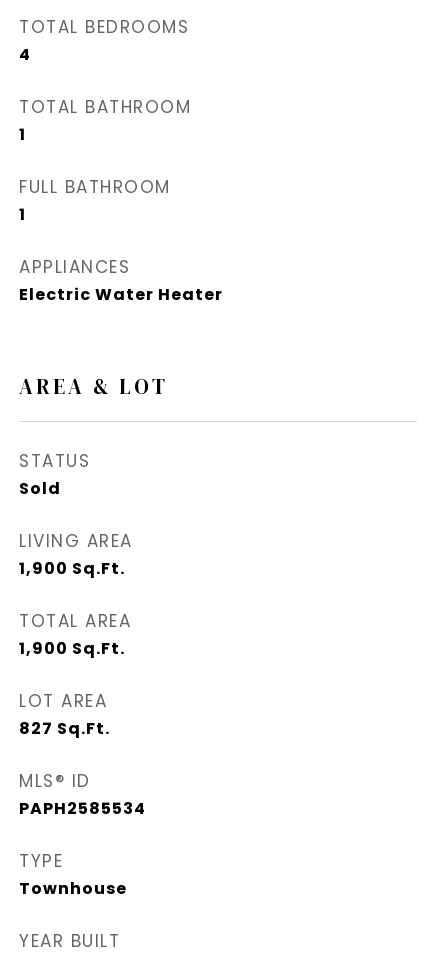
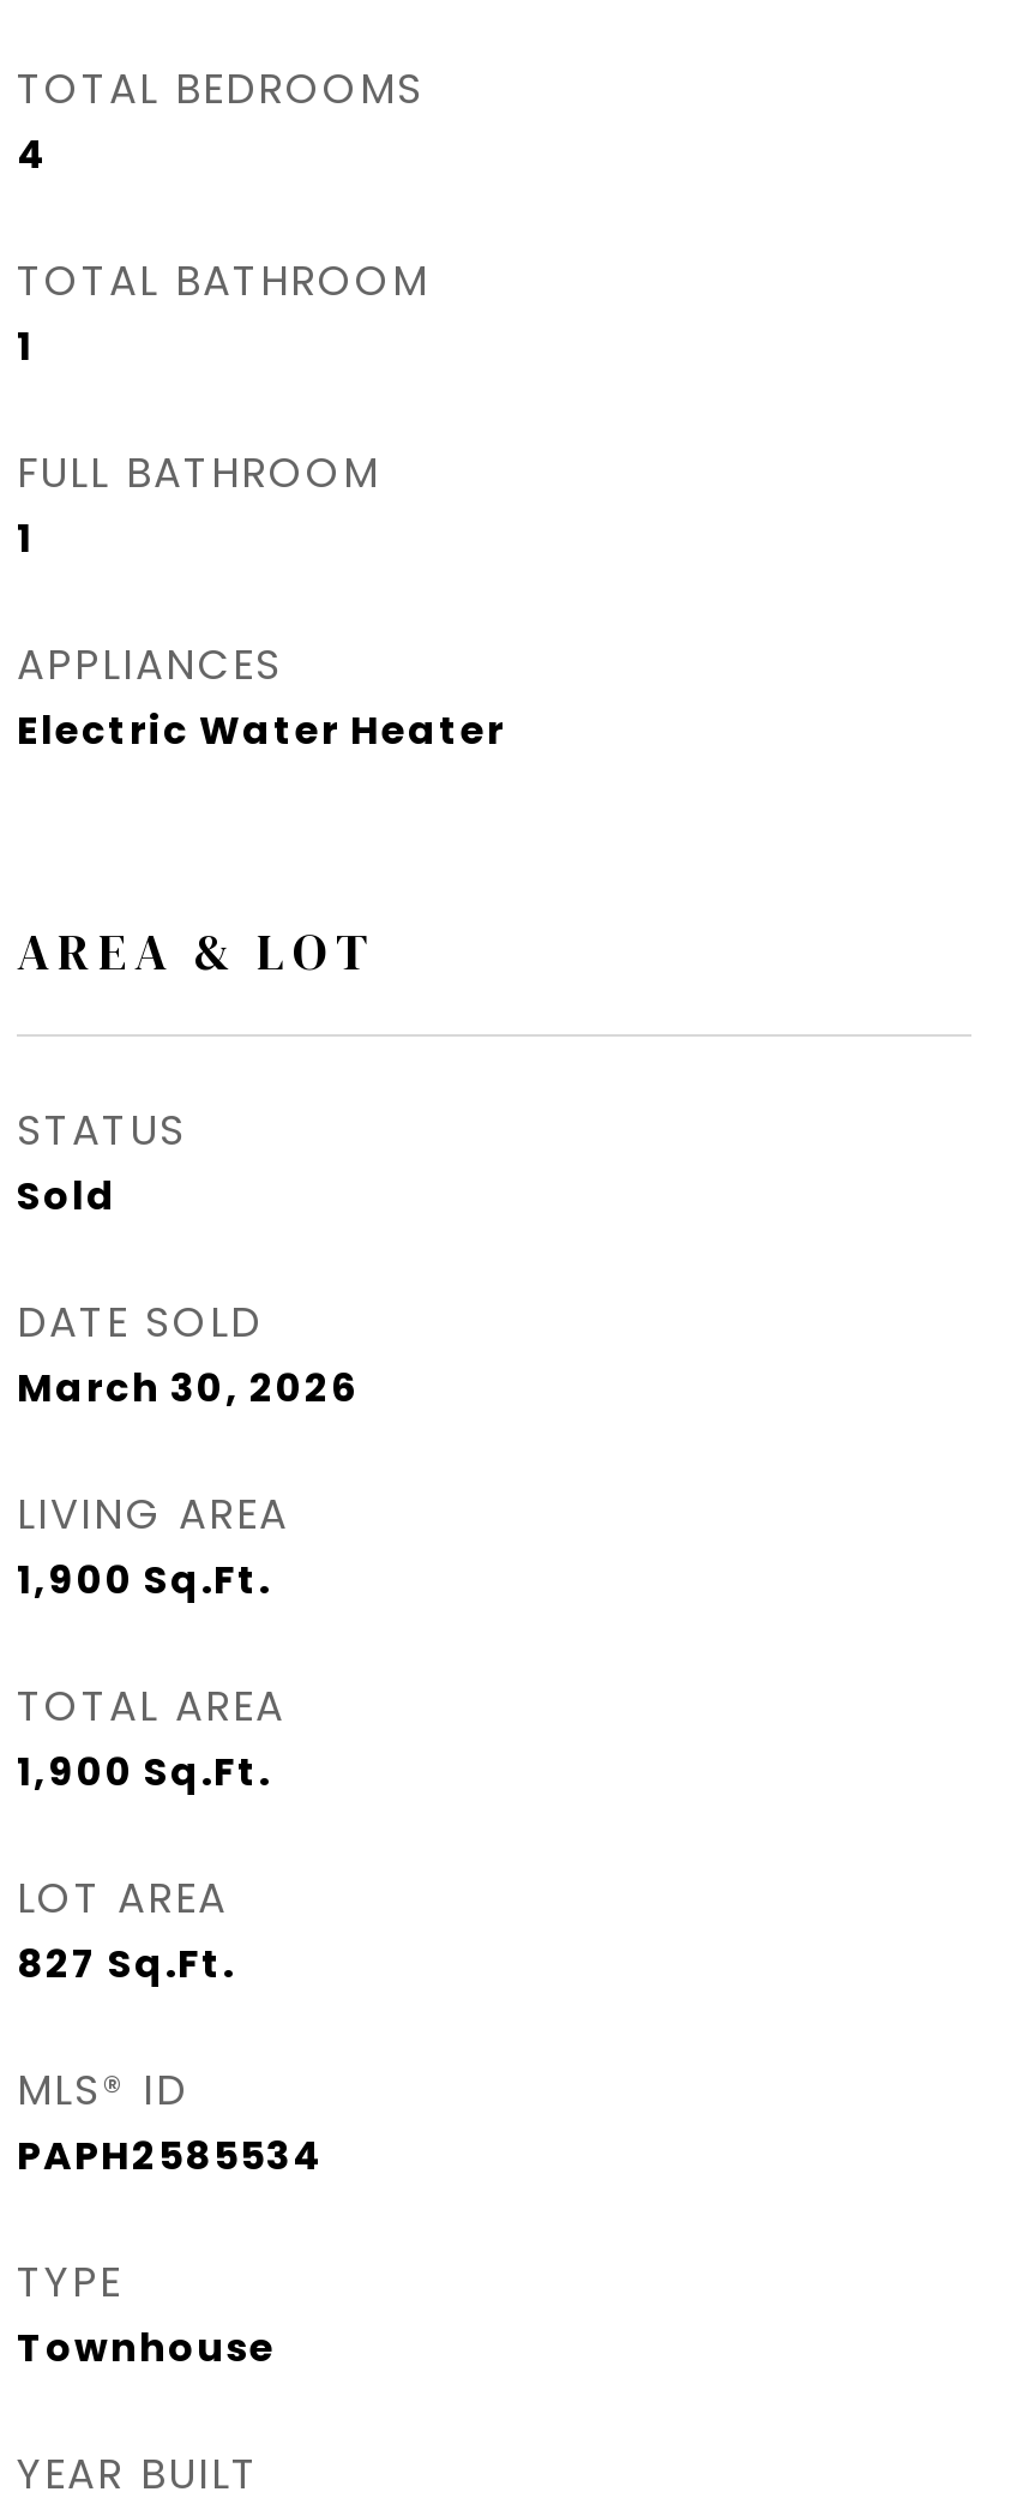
+ DATE SOLD
+ March 30, 2026
